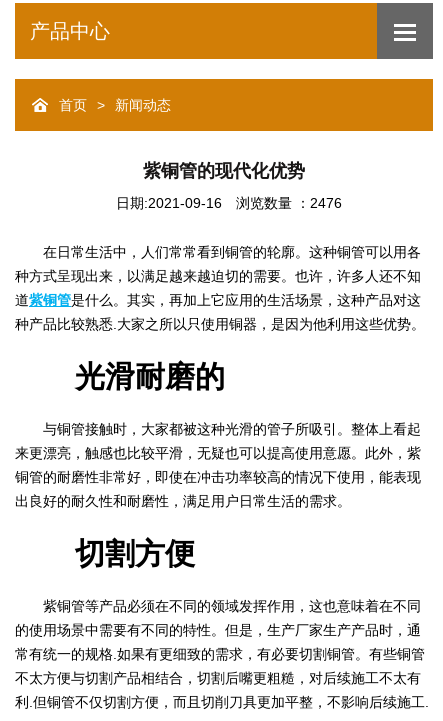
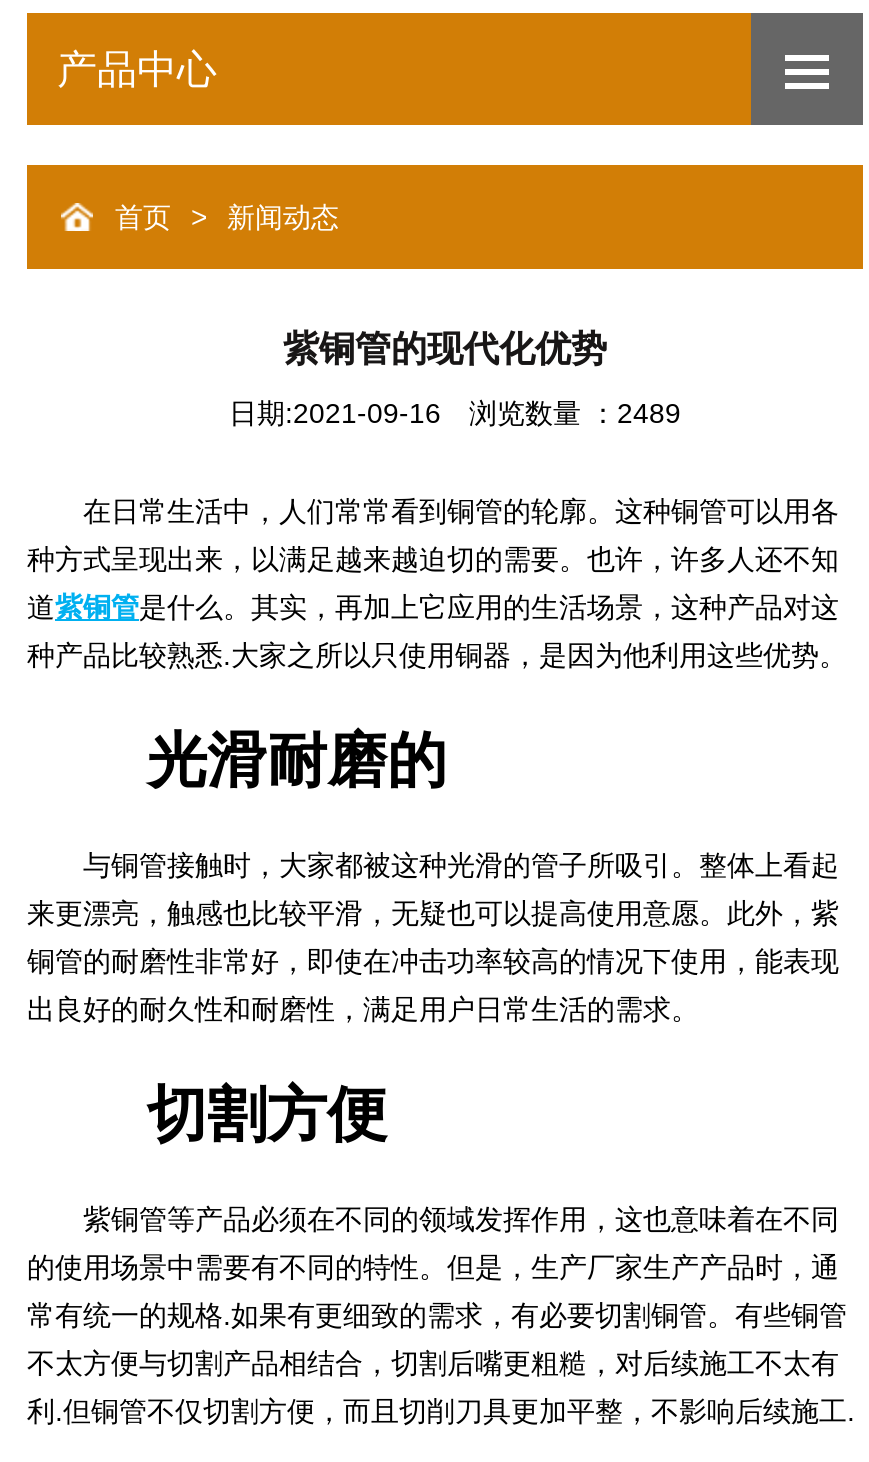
- 日期:2021-09-16 浏览数量 ：2476
+ 日期:2021-09-16 浏览数量 ：2489
